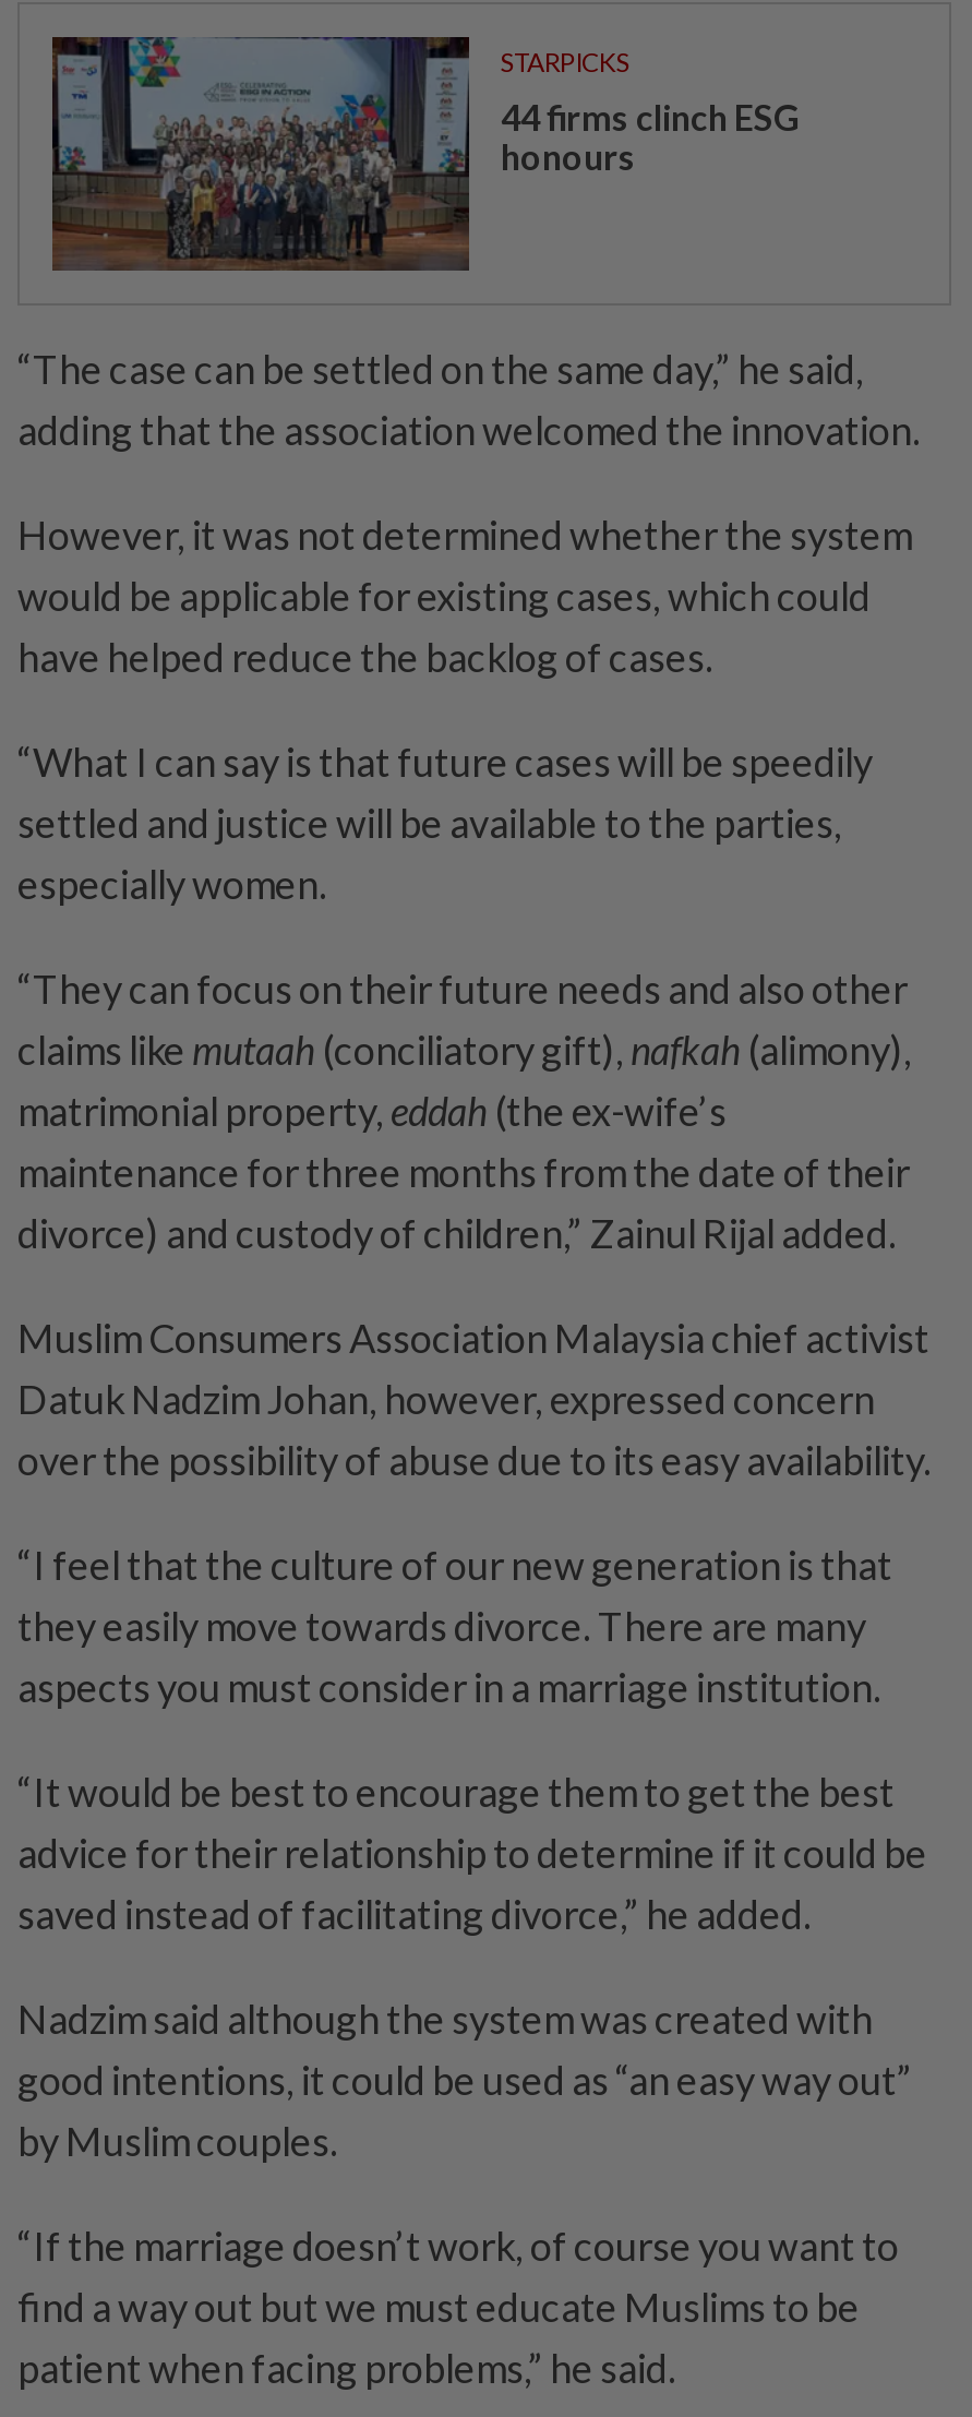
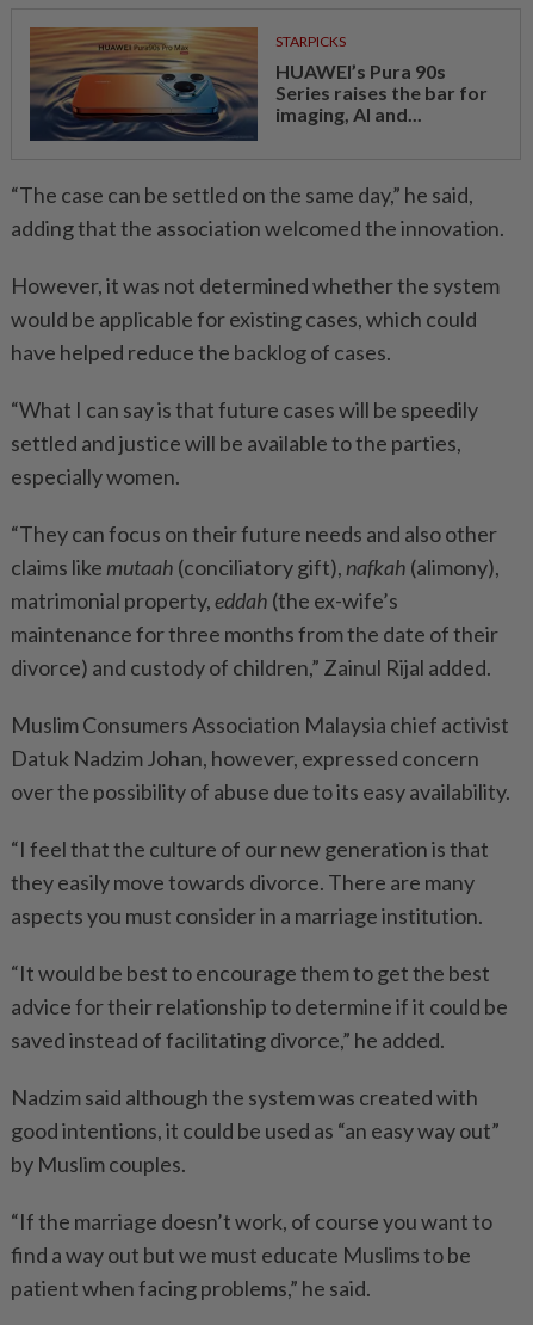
- [image]
- 44 firms clinch ESG
- honours
+ [image]
+ HUAWEI’s Pura 90s
+ Series raises the bar for
+ imaging, AI and...
